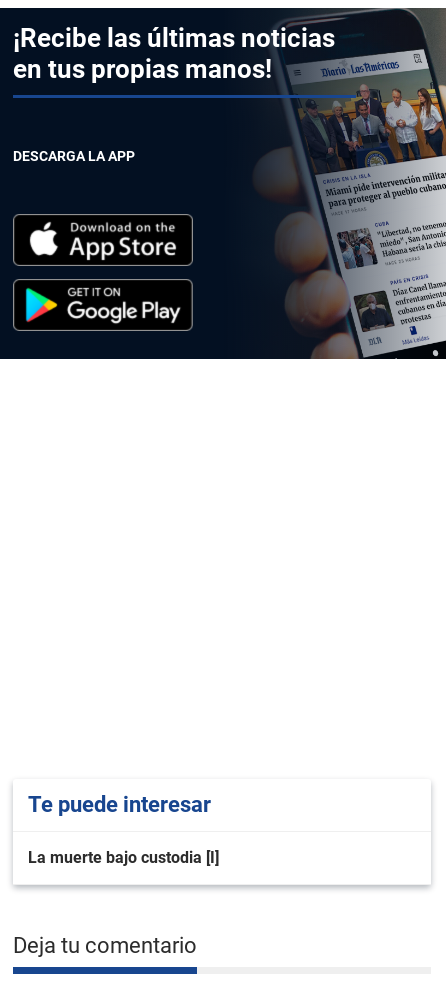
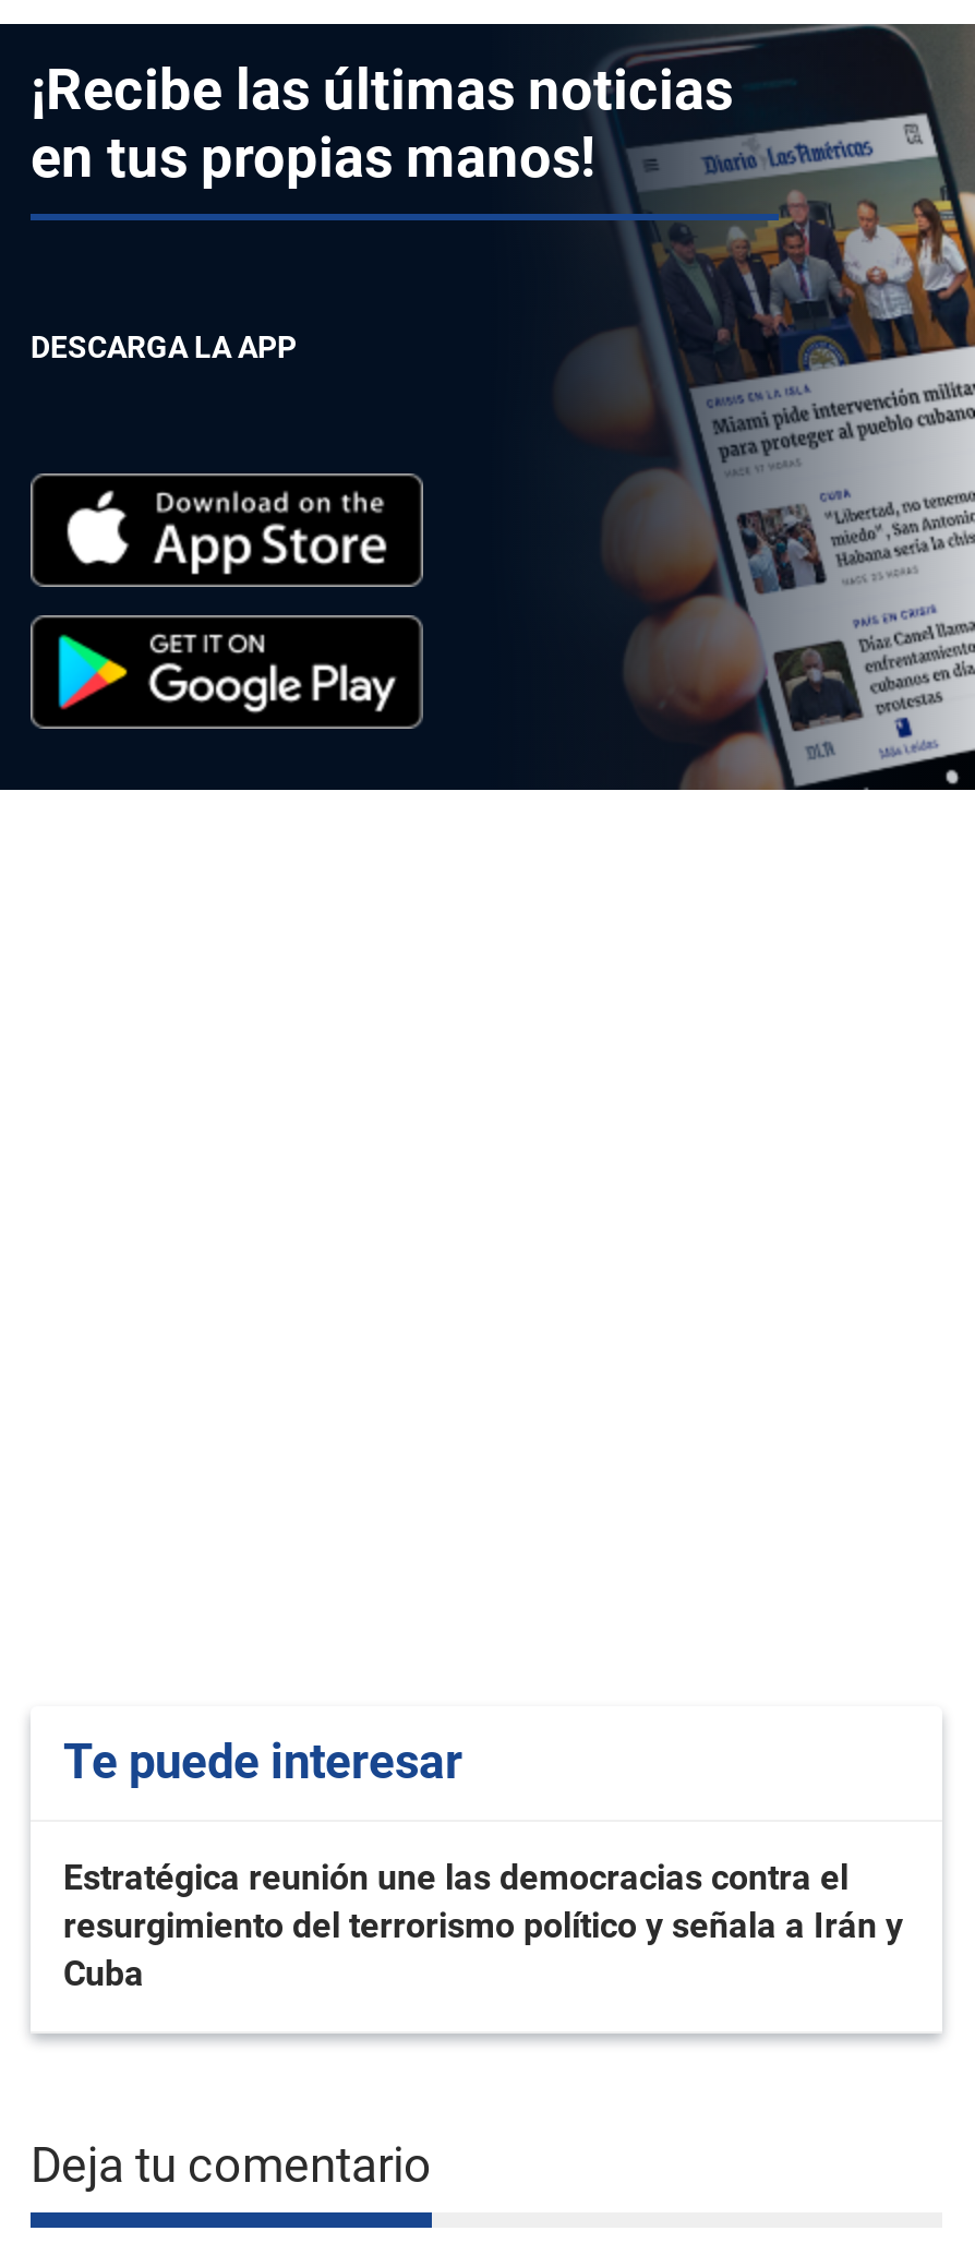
- La muerte bajo custodia [I]
+ Estratégica reunión une las democracias contra el
+ resurgimiento del terrorismo político y señala a Irán y
+ Cuba
